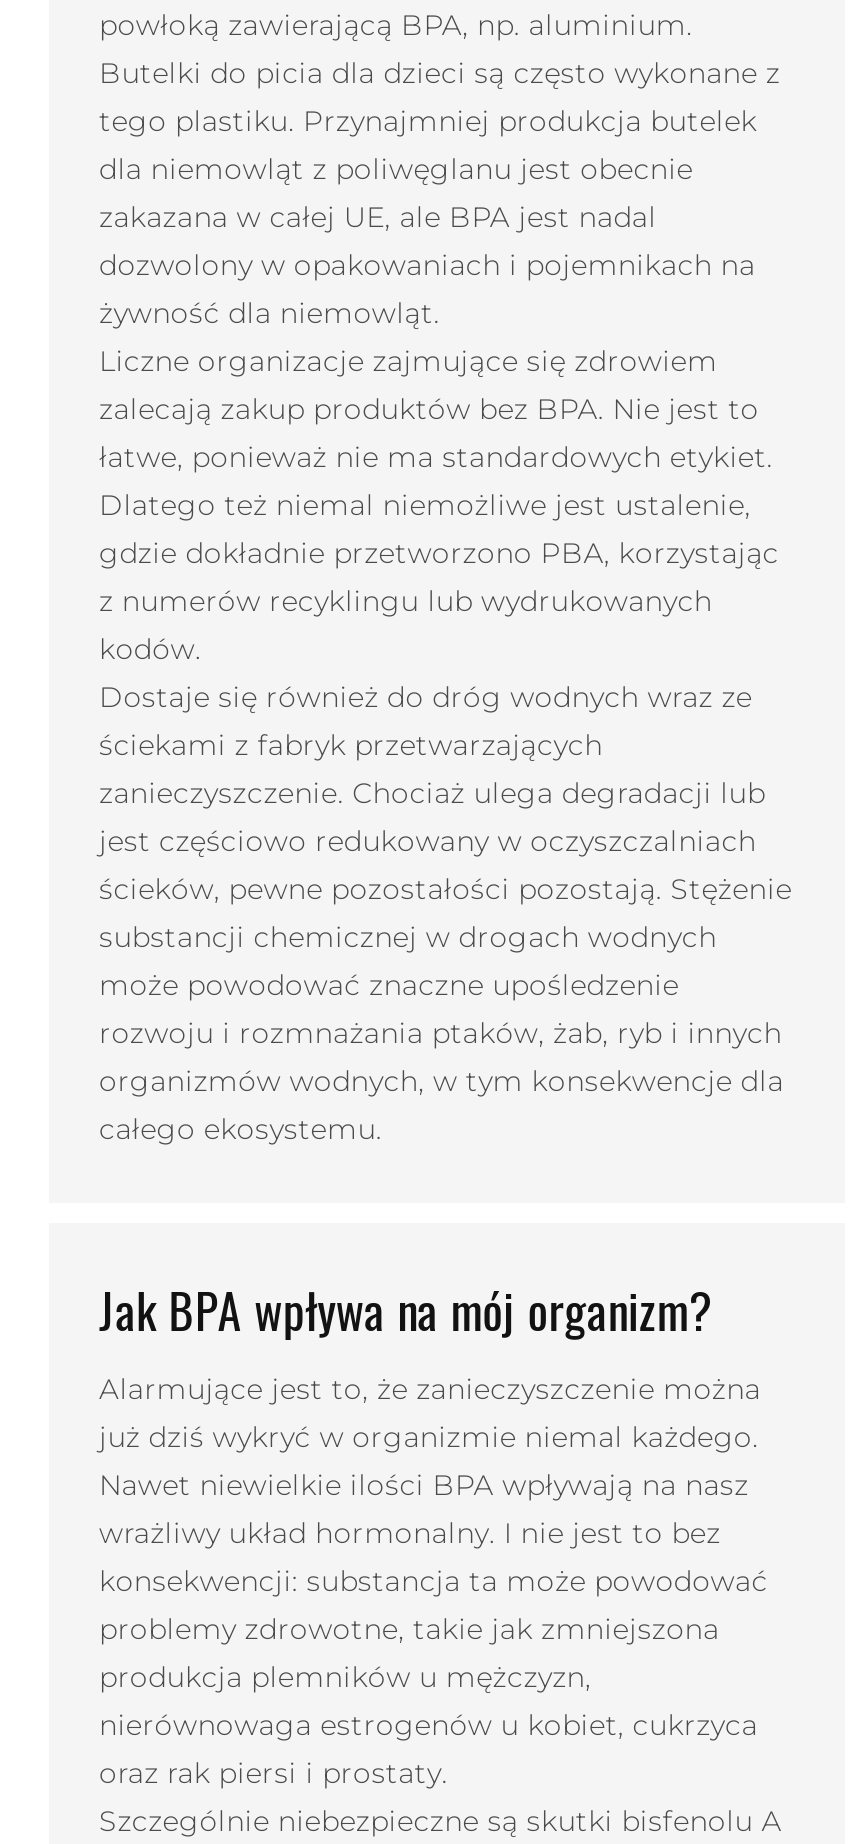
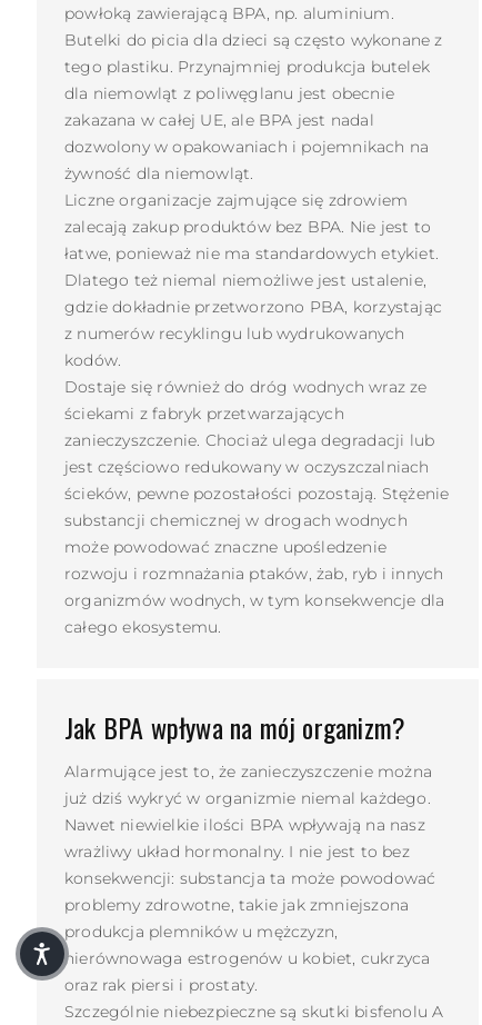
+ [image]
